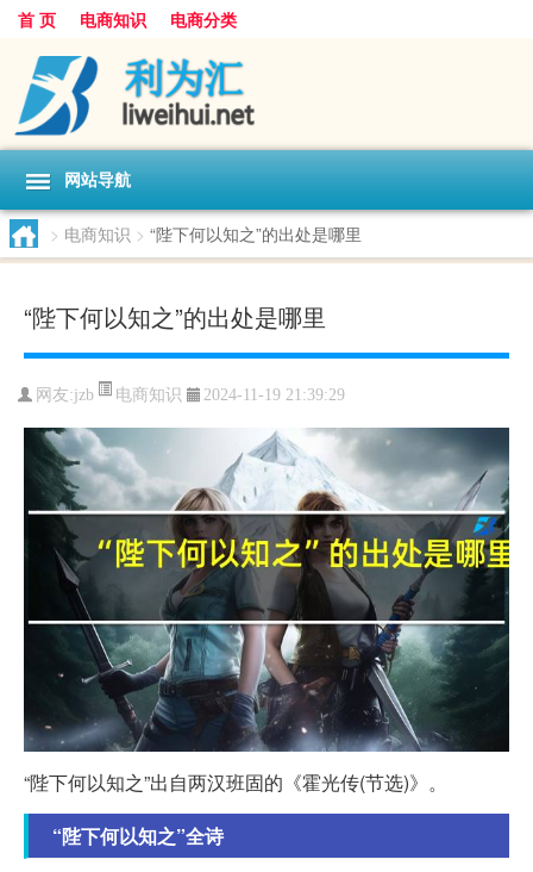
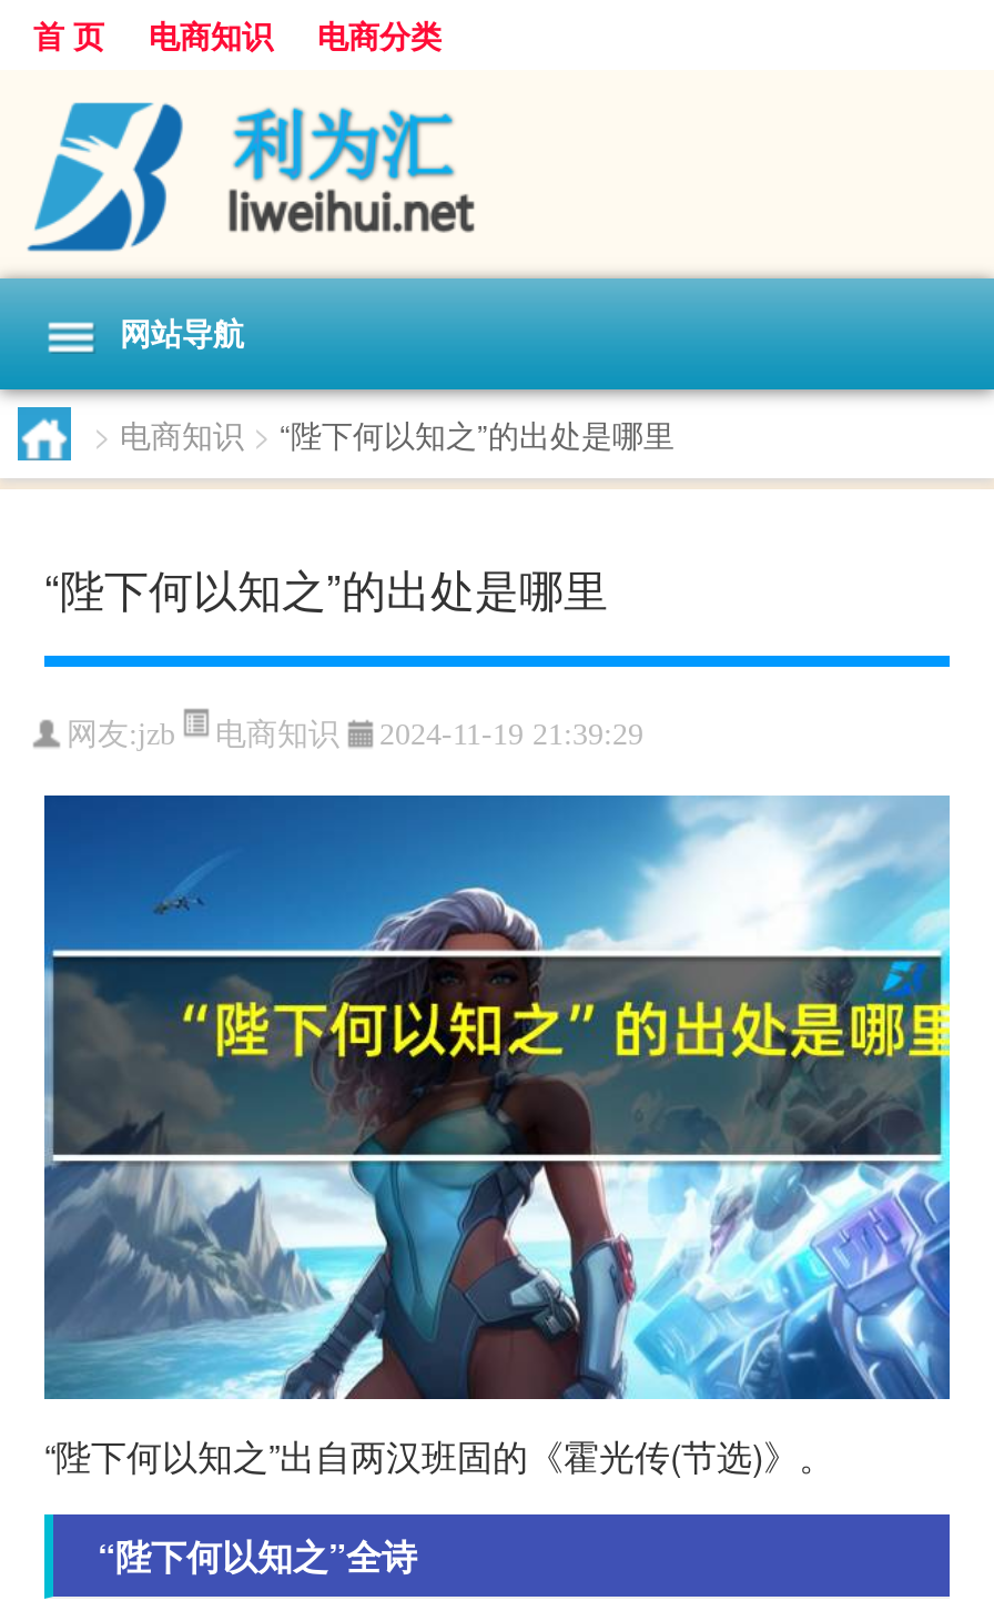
- [image]
+ [image]
